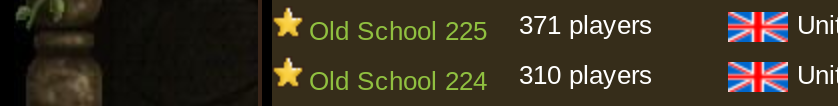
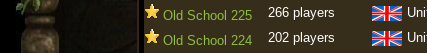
- Old School 225 371 players
+ Old School 225 266 players

- Old School 224 310 players
+ Old School 224 202 players
